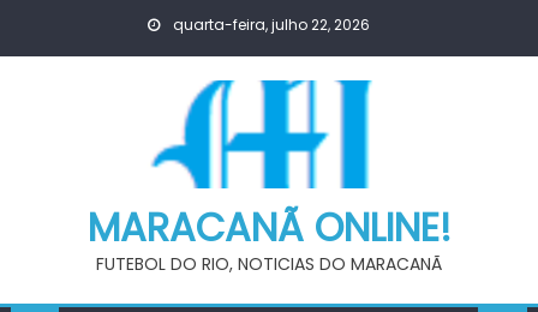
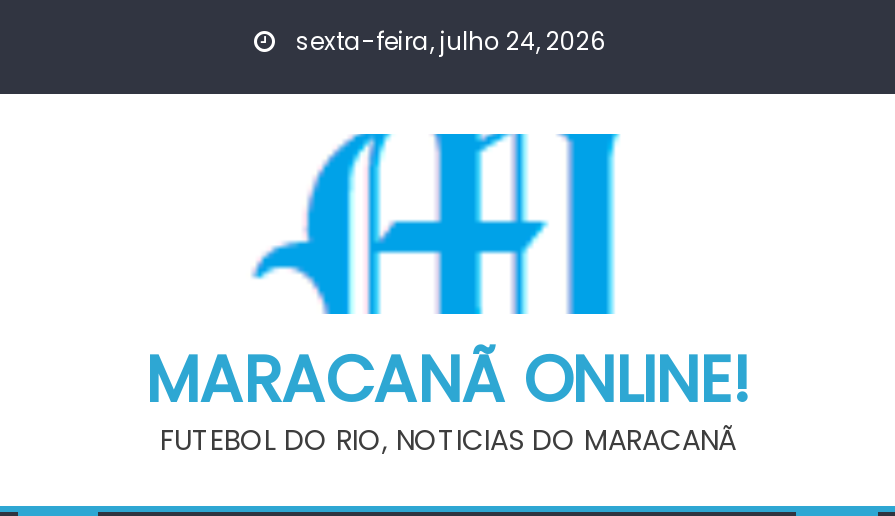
- quarta-feira, julho 22, 2026
+ sexta-feira, julho 24, 2026
